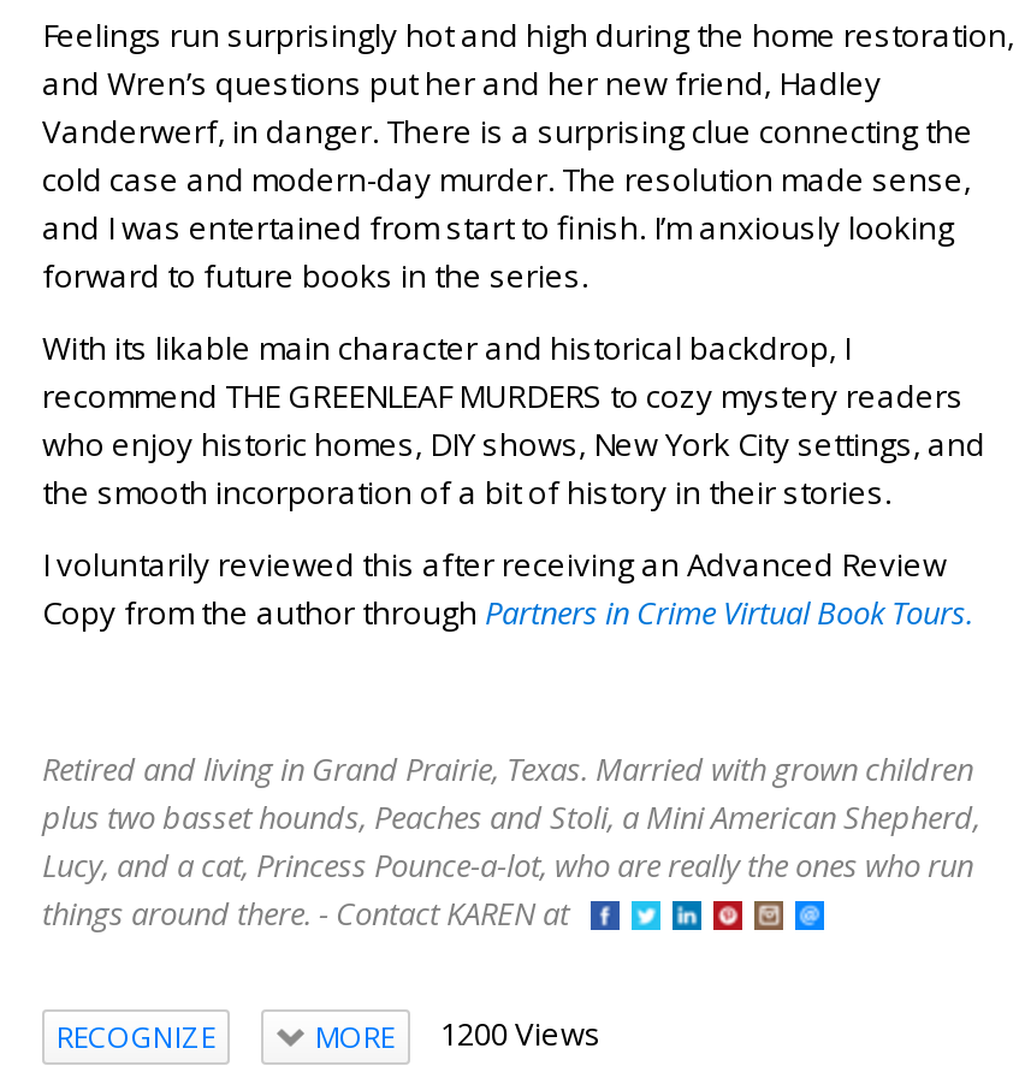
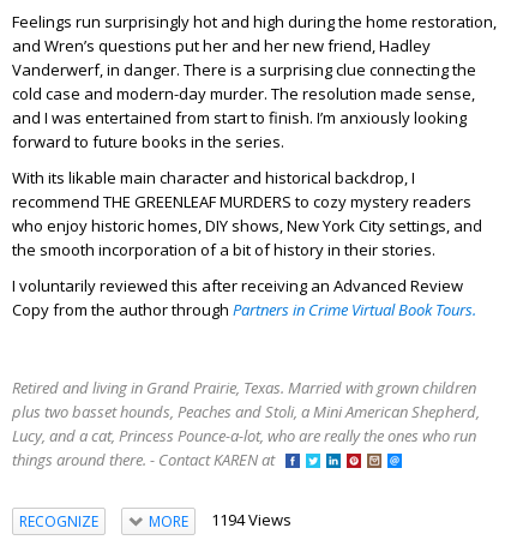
- MORE 1200 Views
+ MORE 1194 Views
